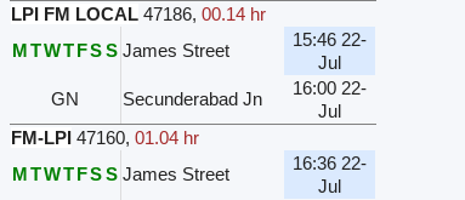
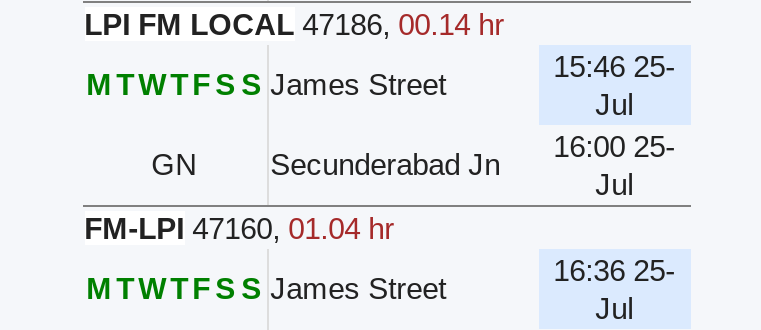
- 15:46 22-
+ 15:46 25-

- 16:00 22-
+ 16:00 25-

- 16:36 22-
+ 16:36 25-
